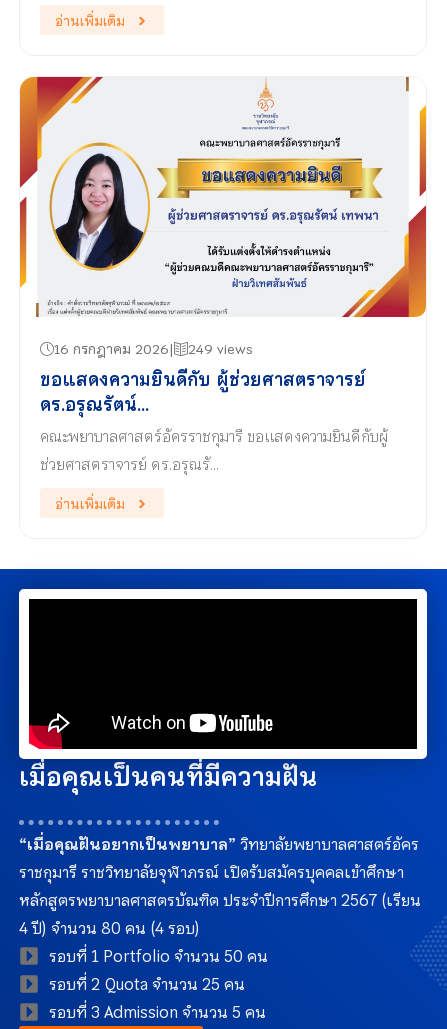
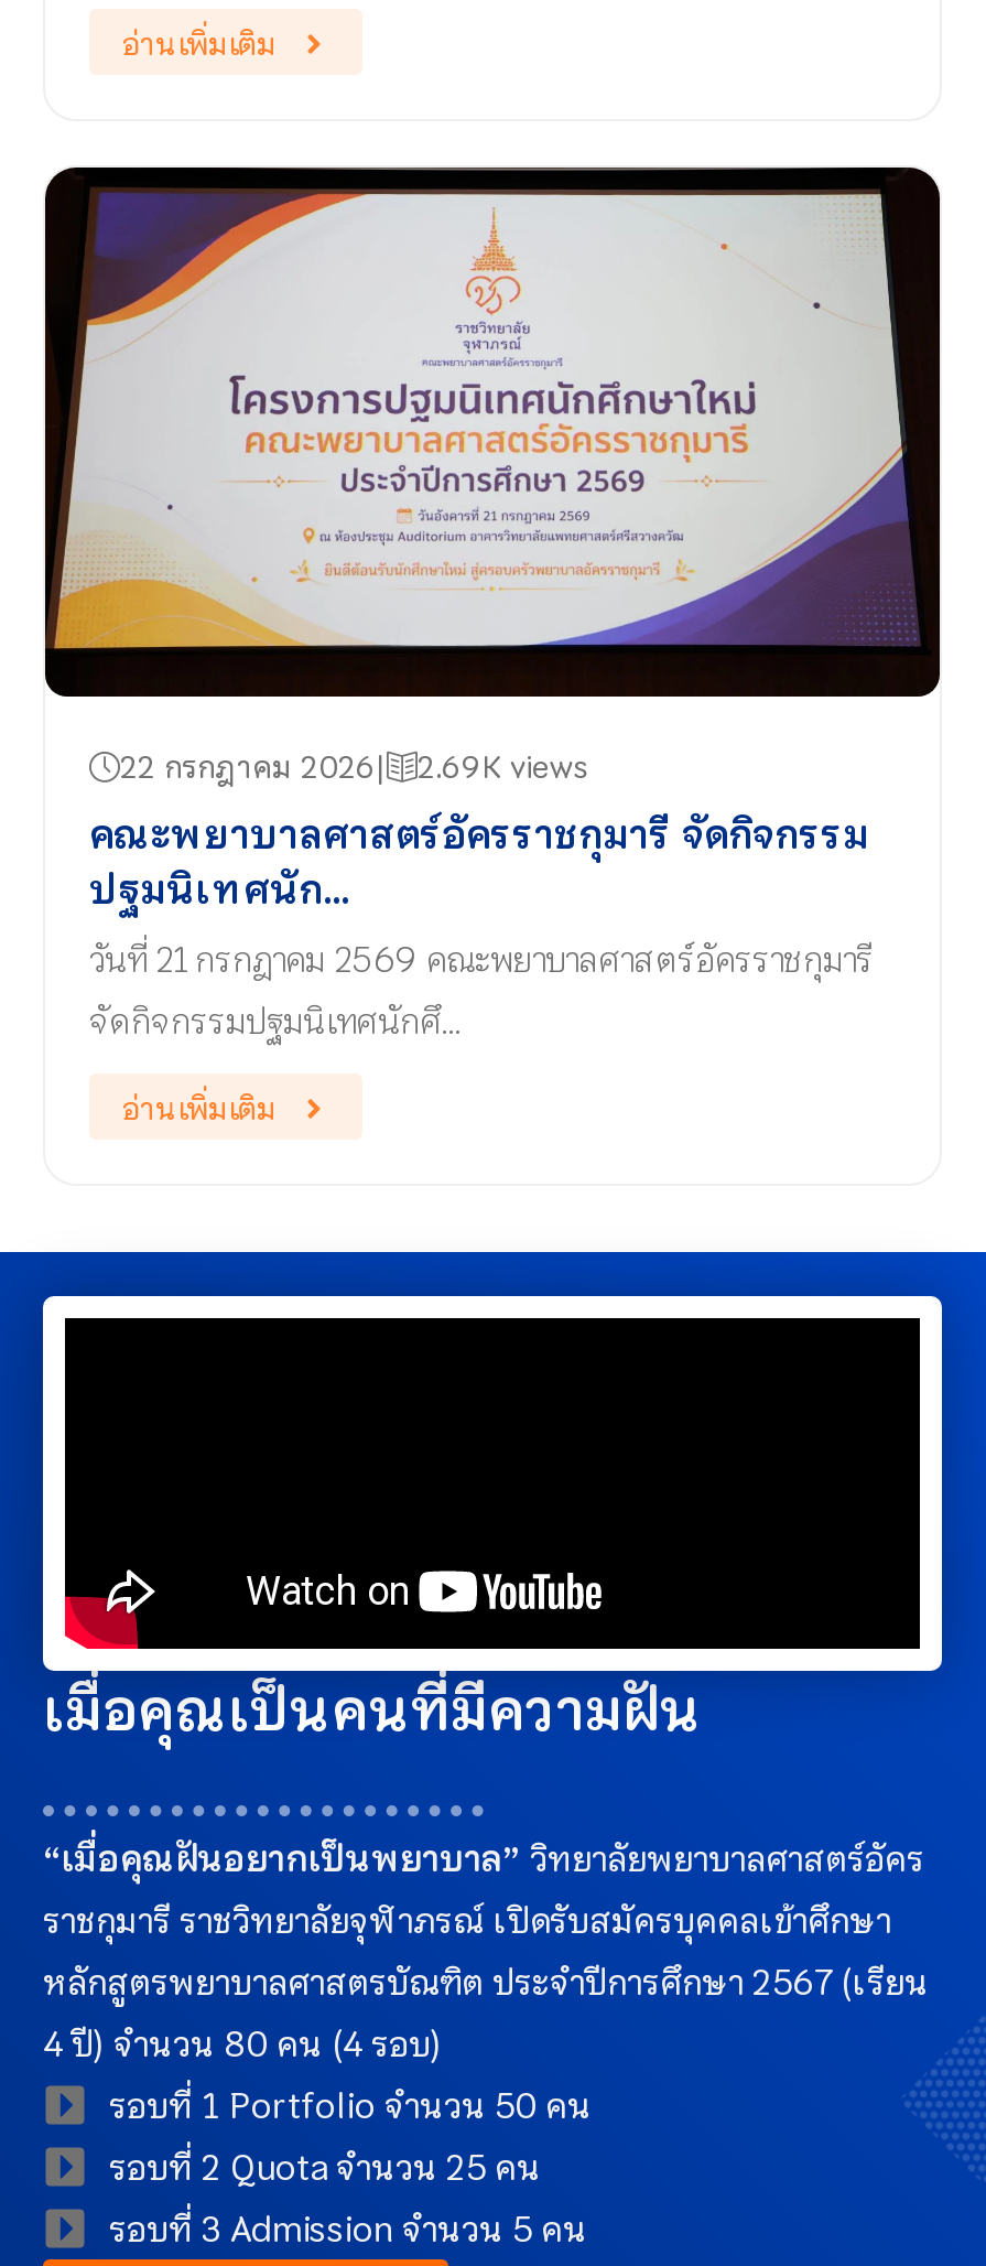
- [image]
- 16 กรกฎาคม 2026
- 249 views
- ขอแสดงความยินดีกับ ผู้ช่วยศาสตราจารย์
- ดร.อรุณรัตน์...
- คณะพยาบาลศาสตร์อัครราชกุมารี ขอแสดงความยินดีกับผู้
- ช่วยศาสตราจารย์ ดร.อรุณรั…
+ [image]
+ 22 กรกฎาคม 2026
+ 2.69K views
+ คณะพยาบาลศาสตร์อัครราชกุมารี จัดกิจกรรม
+ ปฐมนิเทศนัก...
+ วันที่ 21 กรกฎาคม 2569 คณะพยาบาลศาสตร์อัครราชกุมารี
+ จัดกิจกรรมปฐมนิเทศนักศึ…
